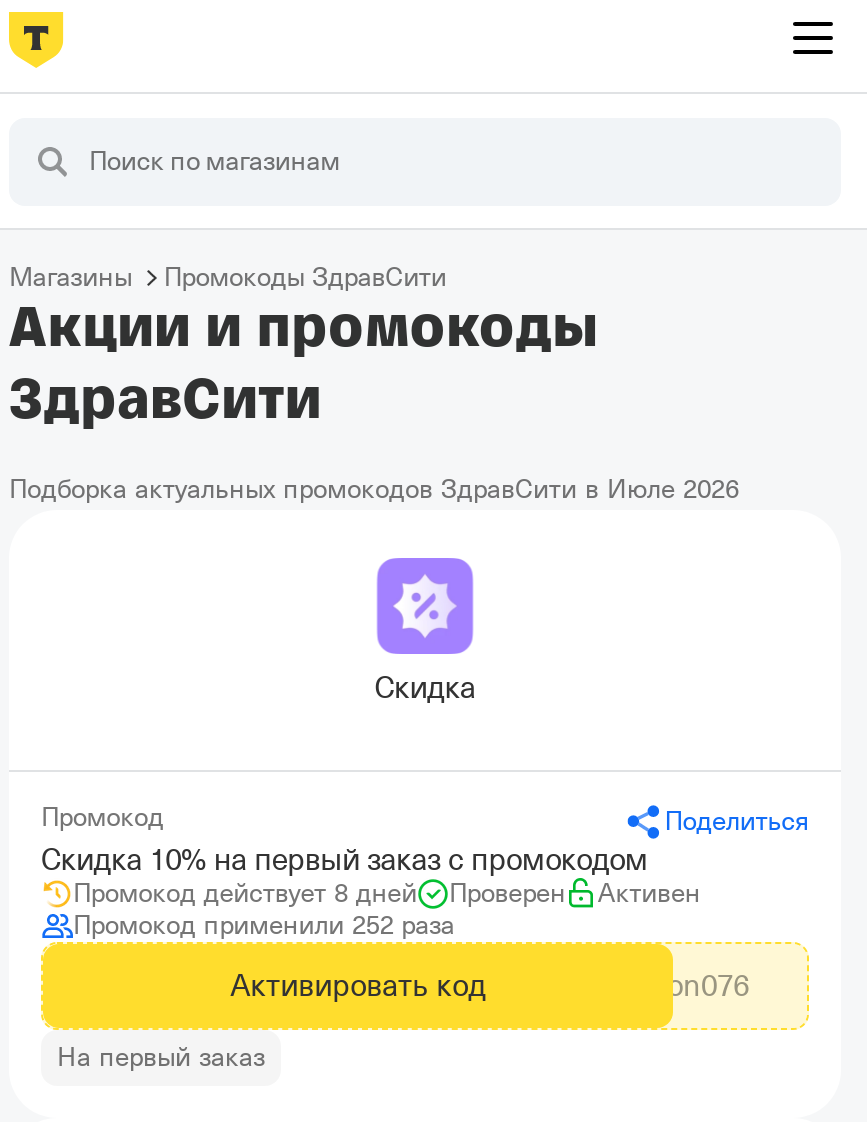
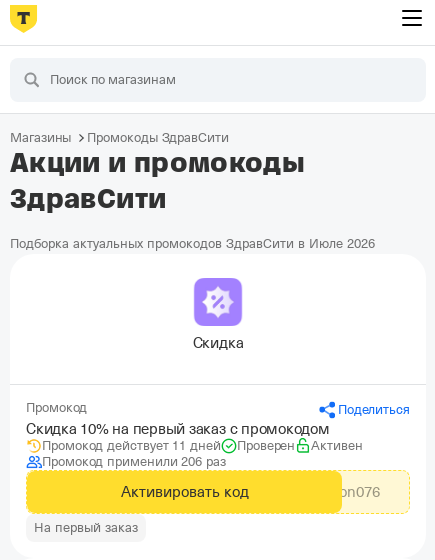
- Промокод действует 8 дней
+ Промокод действует 11 дней

- Промокод применили 252 раза
+ Промокод применили 206 раз
